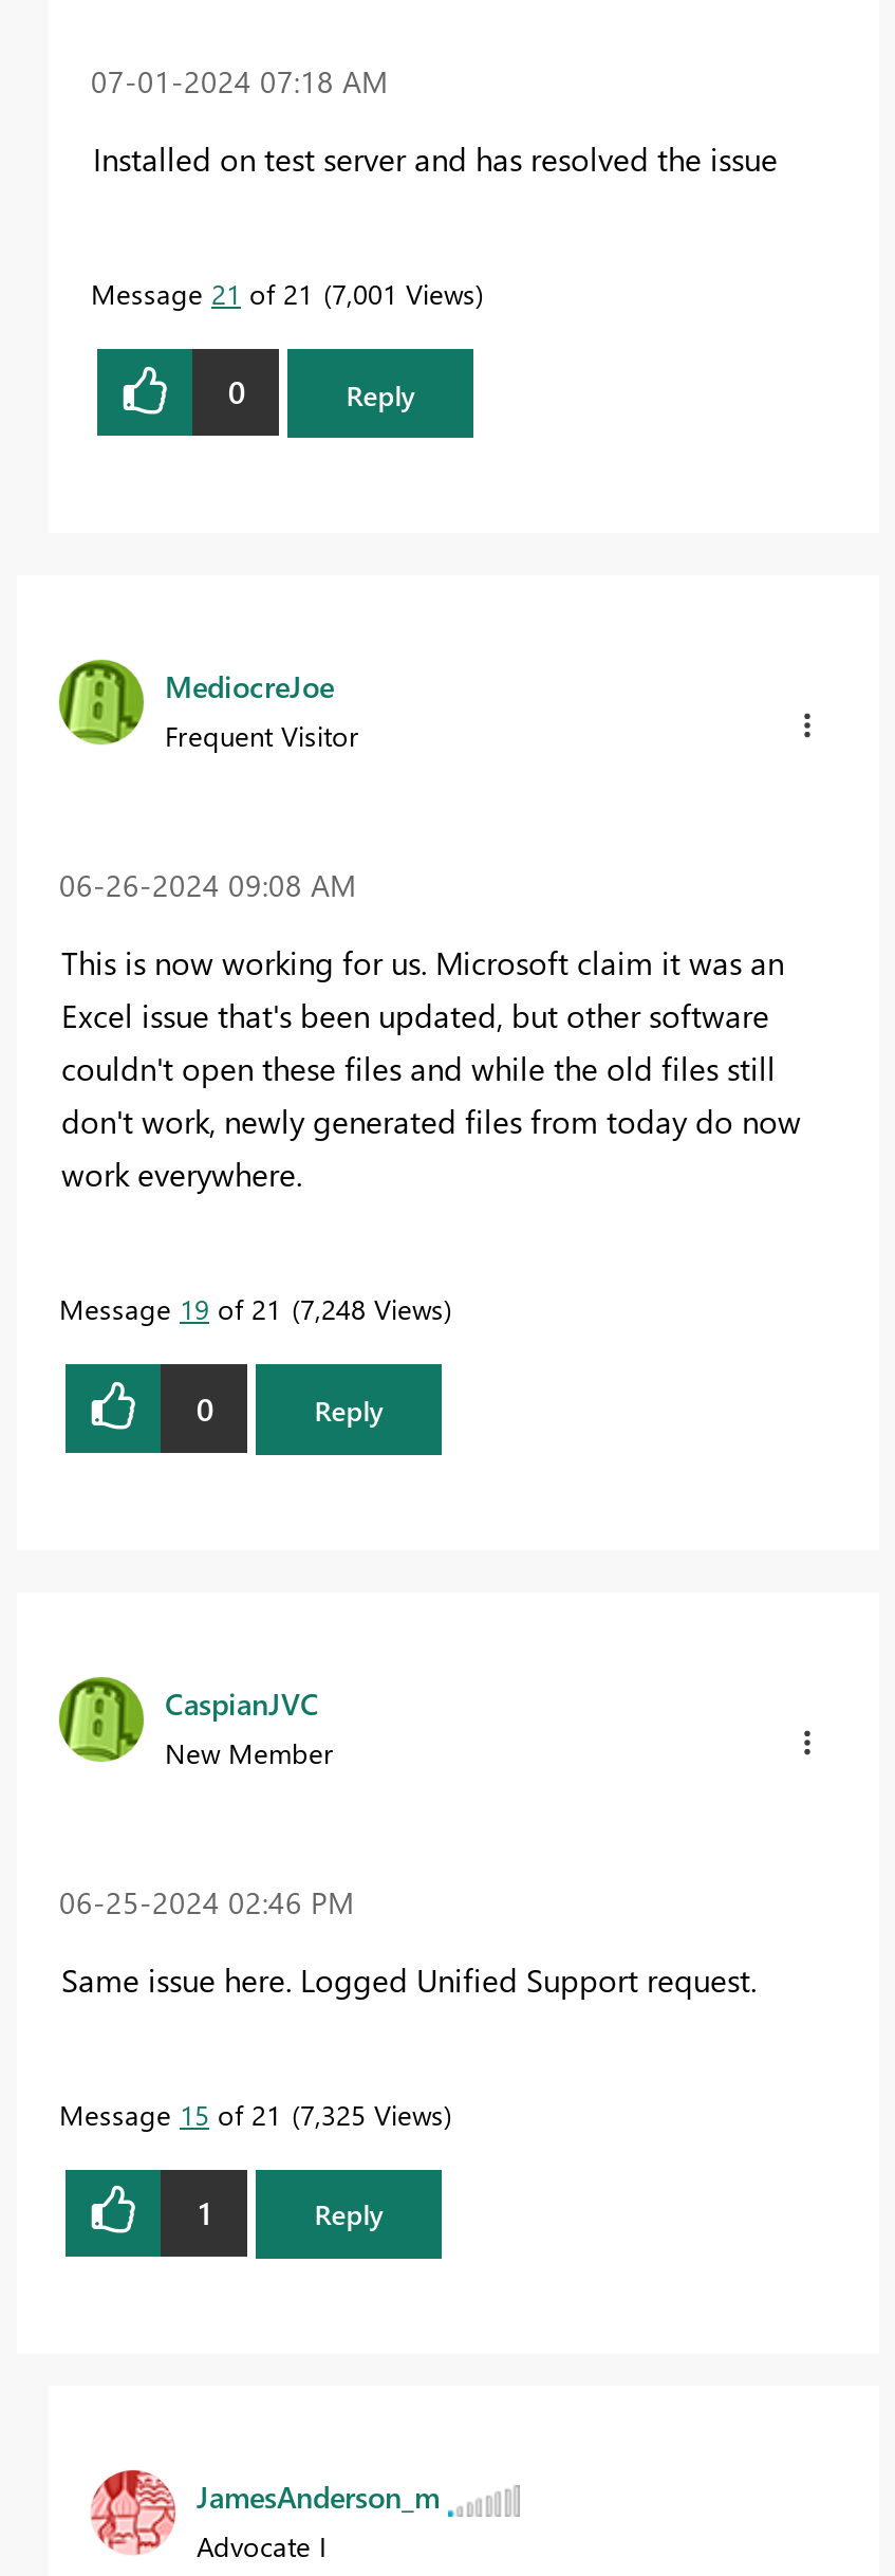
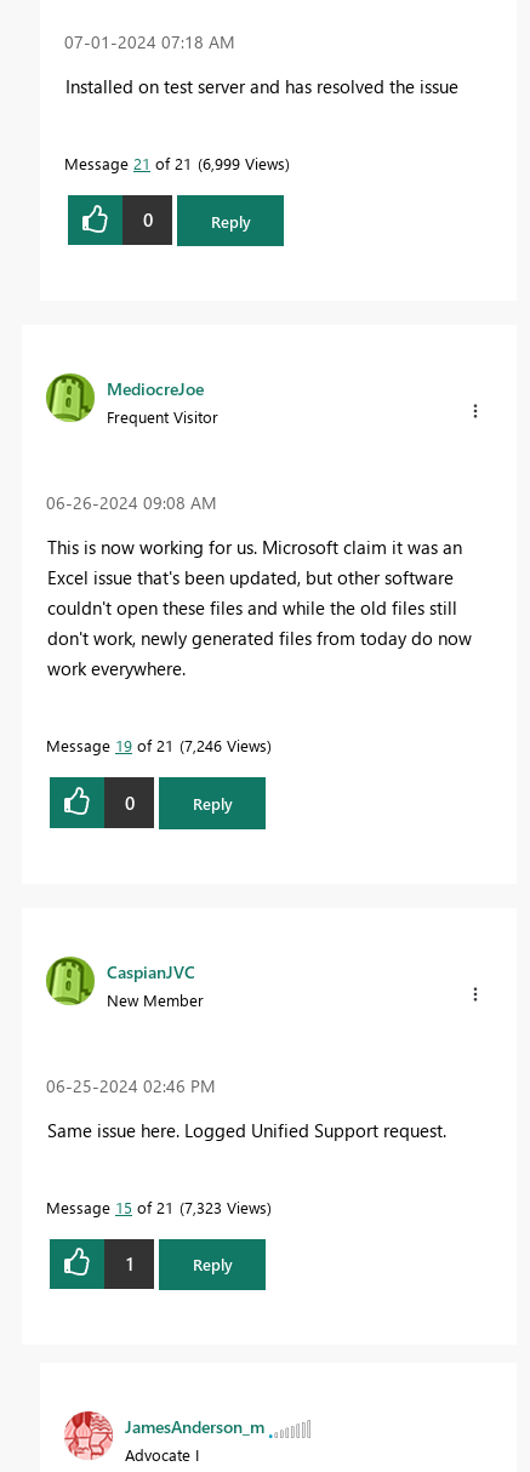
- Message 21 of 21 7,001 Views
+ Message 21 of 21 6,999 Views

- Message 19 of 21 7,248 Views
+ Message 19 of 21 7,246 Views

- Message 15 of 21 7,325 Views
+ Message 15 of 21 7,323 Views
